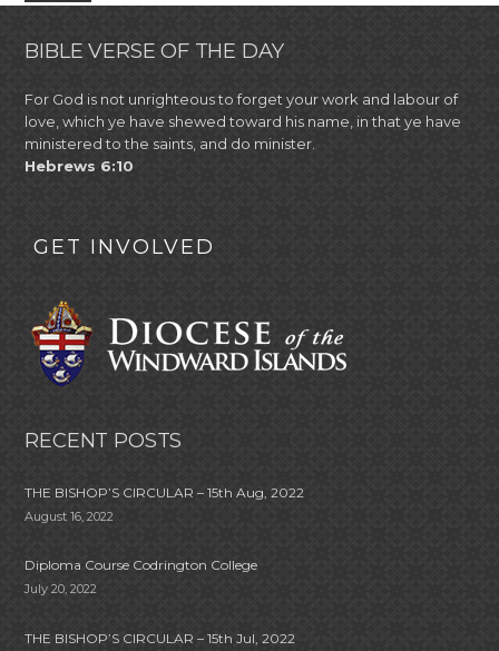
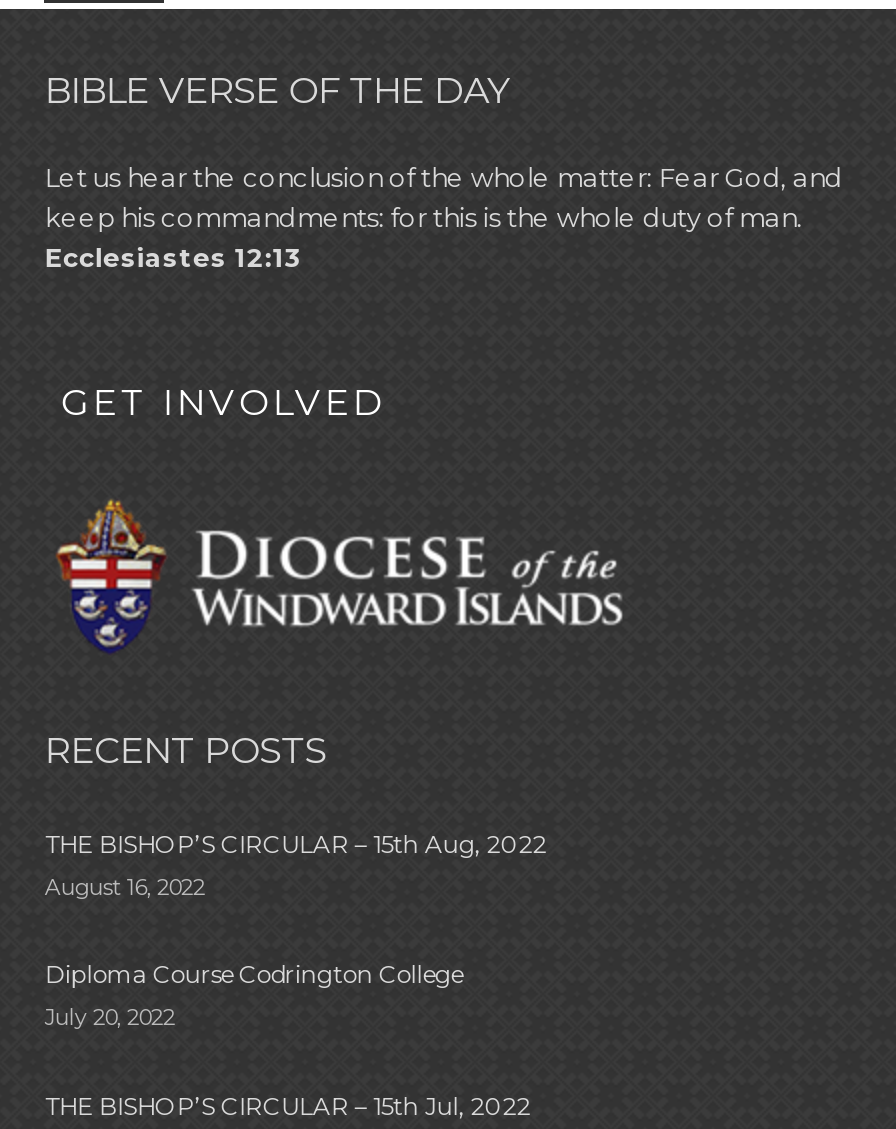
- For God is not unrighteous to forget your work and labour of
- love, which ye have shewed toward his name, in that ye have
- ministered to the saints, and do minister.
- Hebrews 6:10
+ Let us hear the conclusion of the whole matter: Fear God, and
+ keep his commandments: for this is the whole duty of man.
+ Ecclesiastes 12:13
